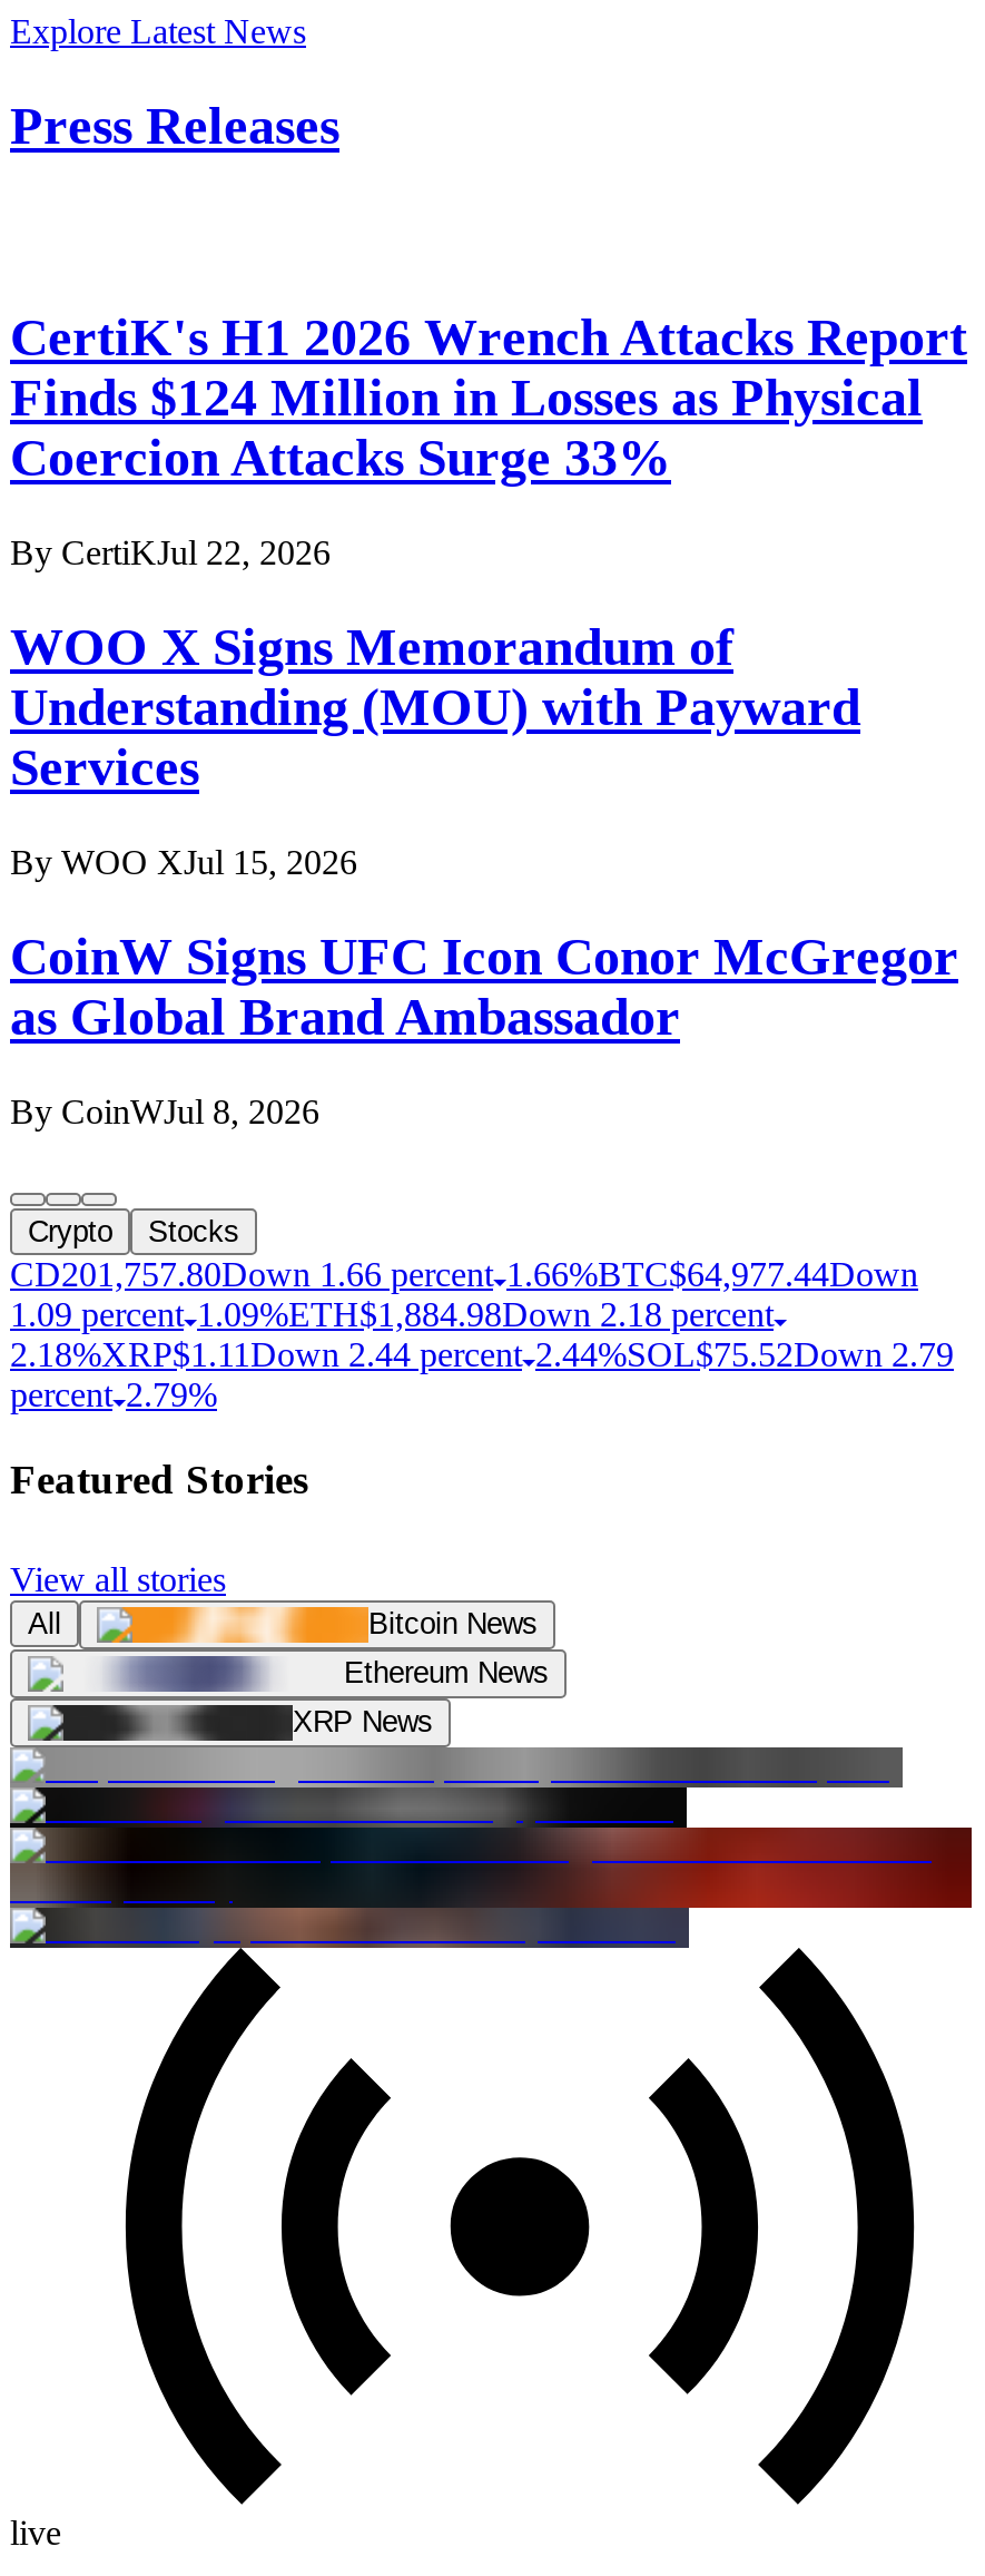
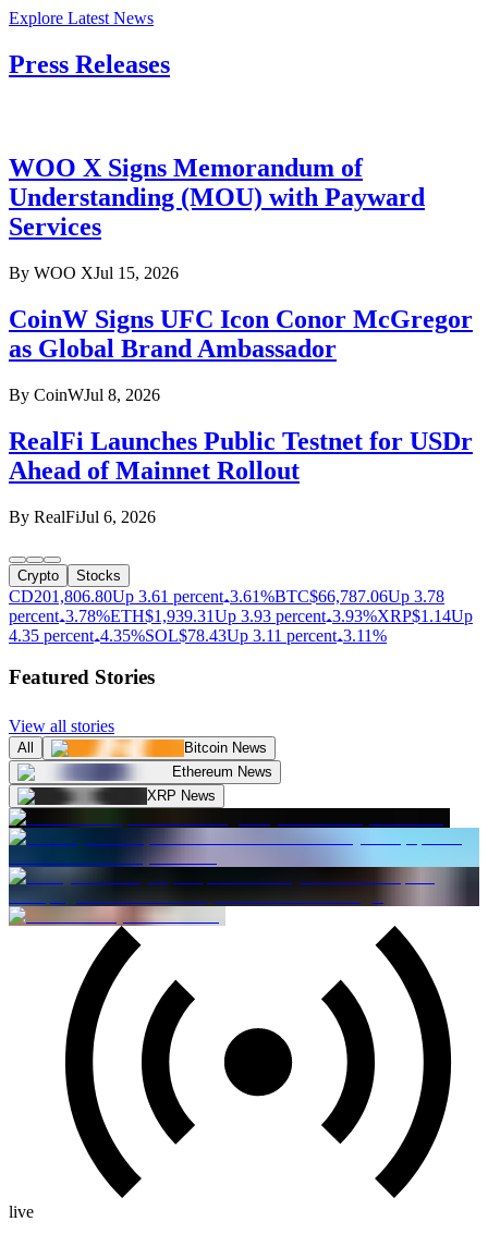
- CertiK's H1 2026 Wrench Attacks Report
- Finds $124 Million in Losses as Physical
- Coercion Attacks Surge 33%
- By CertiKJul 22, 2026

moved up: WOO X Signs Memorandum of | Understanding (MOU) with Payward | Services | By WOO XJul 15, 2026 | CoinW Signs UFC Icon Conor McGregor | as Global Brand Ambassador | By CoinWJul 8, 2026

+ RealFi Launches Public Testnet for USDr
+ Ahead of Mainnet Rollout
+ By RealFiJul 6, 2026

- CD201,757.80Down 1.66 percent 1.66%BTC$64,977.44Down
- 1.09 percent 1.09%ETH$1,884.98Down 2.18 percent
- 2.18%XRP$1.11 Down 2.44 percent 2.44%SOL $75.52Down 2.79
- percent 2.79%
+ CD201,806.80Up 3.61 percent 3.61%BTC$66,787.06 Up 3.78
+ percent 3.78%ETH$1,939.31 Up 3.93 percent 3.93%XRP$1.14 Up
+ 4.35 percent 4.35%SOL $78.43 Up 3.11 percent 3.11%

moved up: [image] | Featured Stories | View all stories | All | Bitcoin News | Ethereum News | XRP News

- [image]
+ [image]
